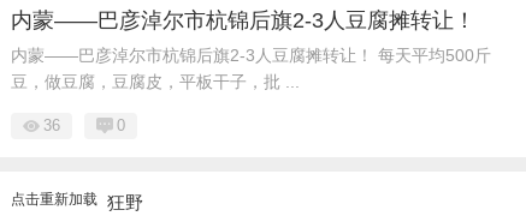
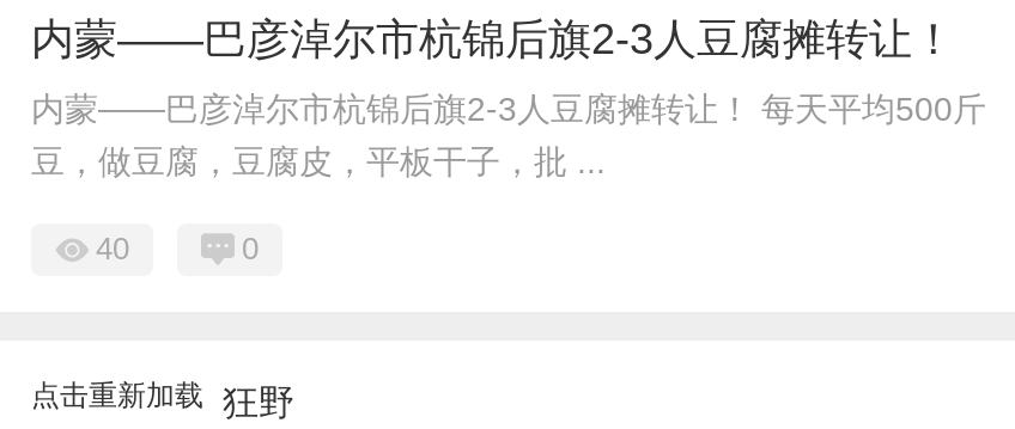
- 36
+ 40
